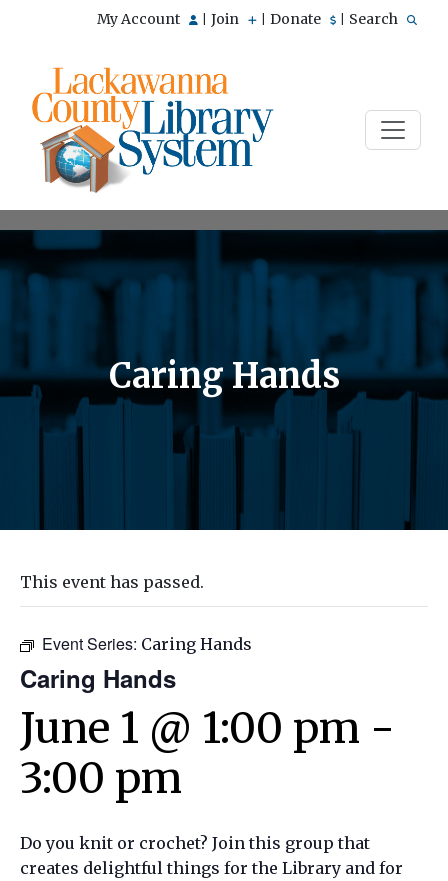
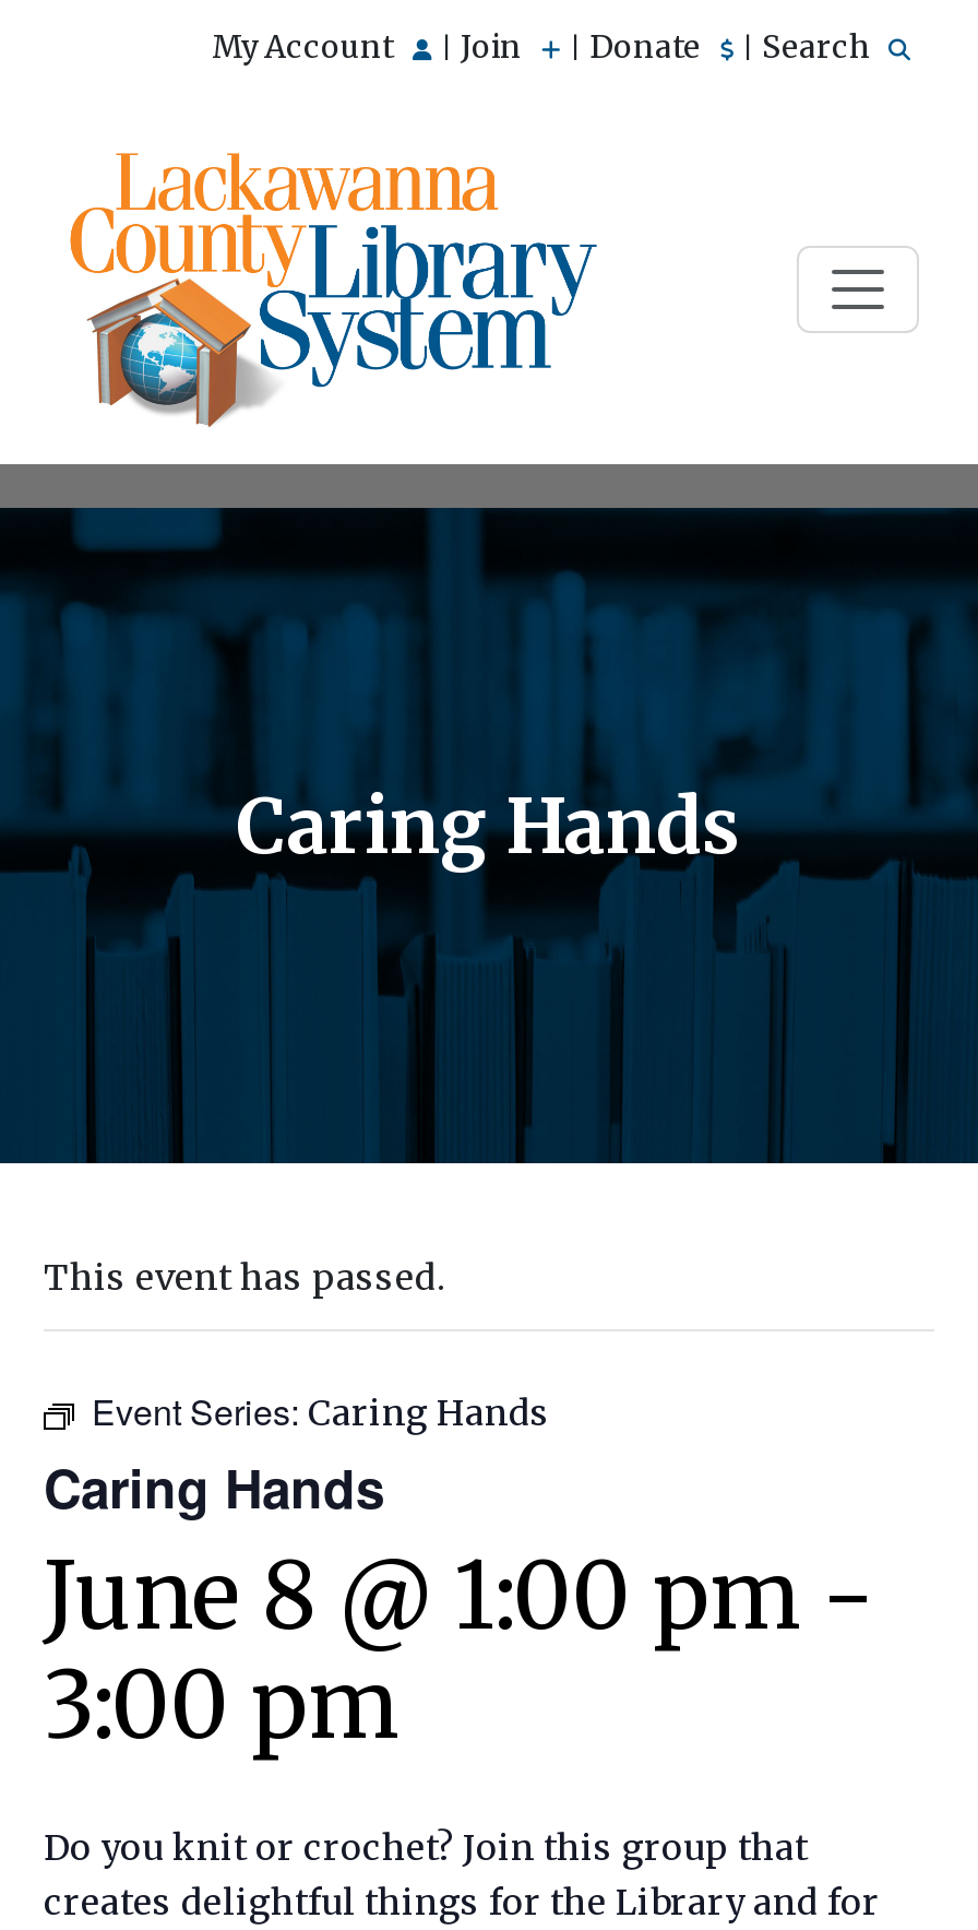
- June 1 @ 1:00 pm -
+ June 8 @ 1:00 pm -
